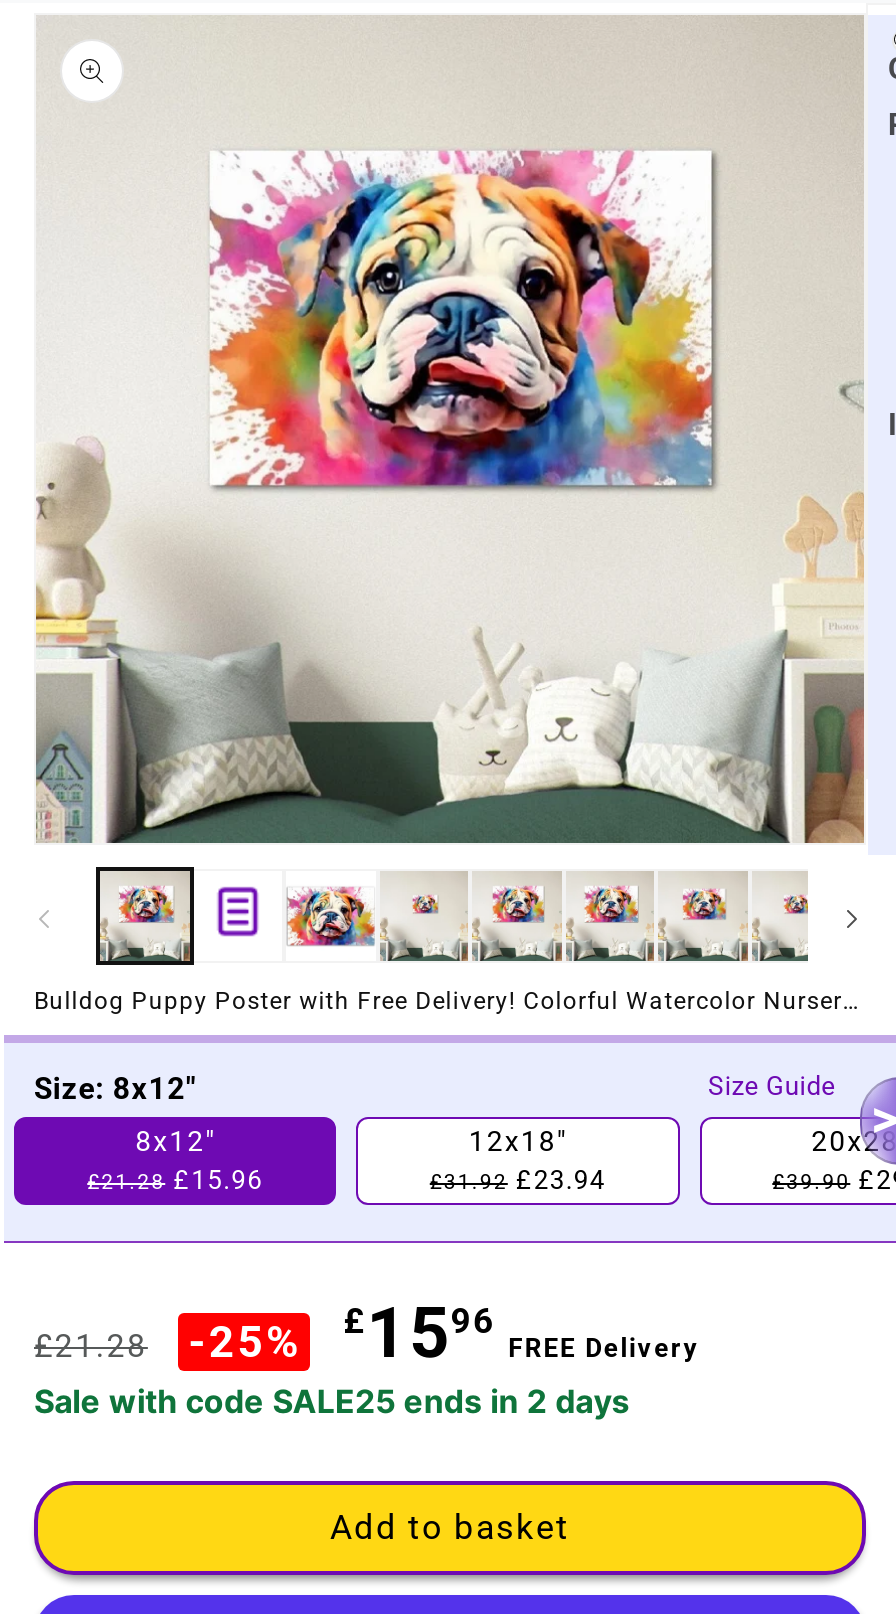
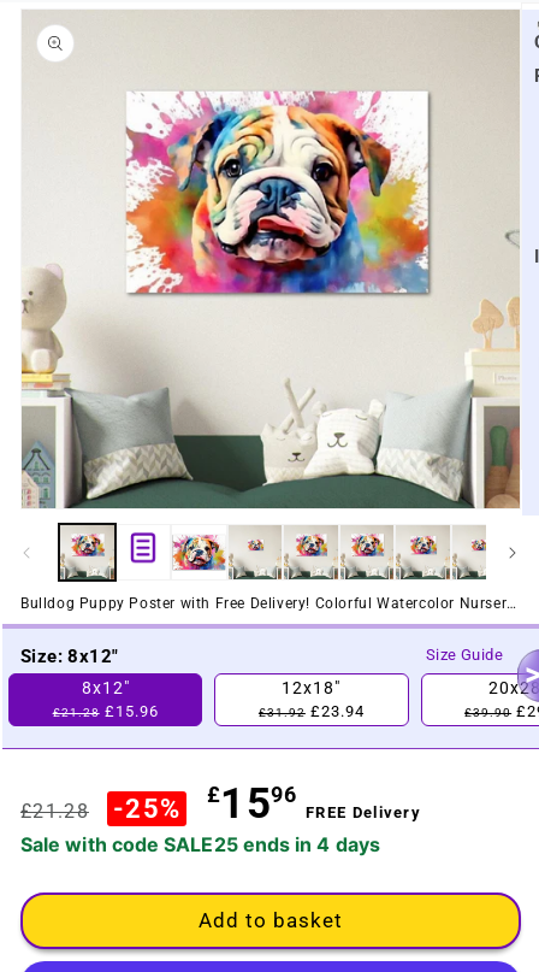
- Sale with code SALE25 ends in 2 days
+ Sale with code SALE25 ends in 4 days
